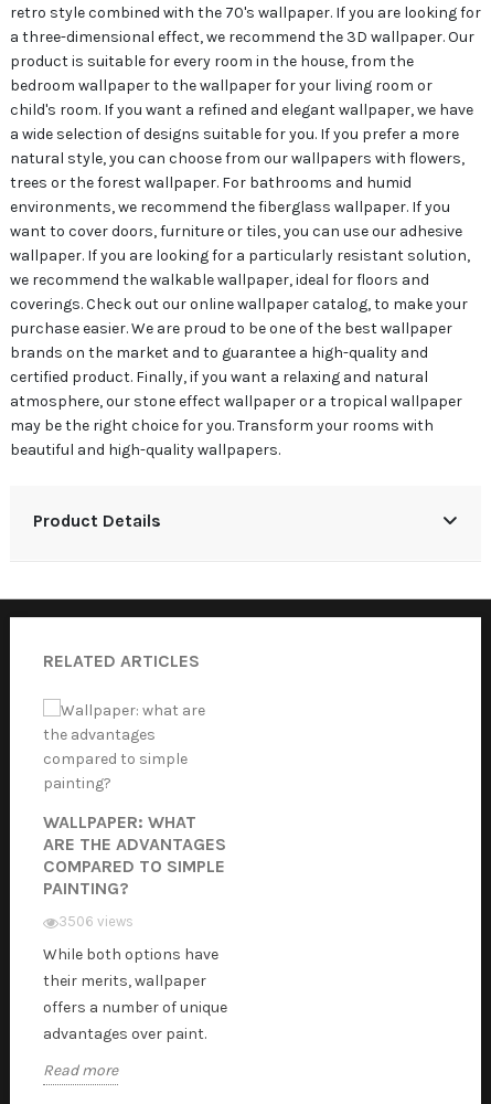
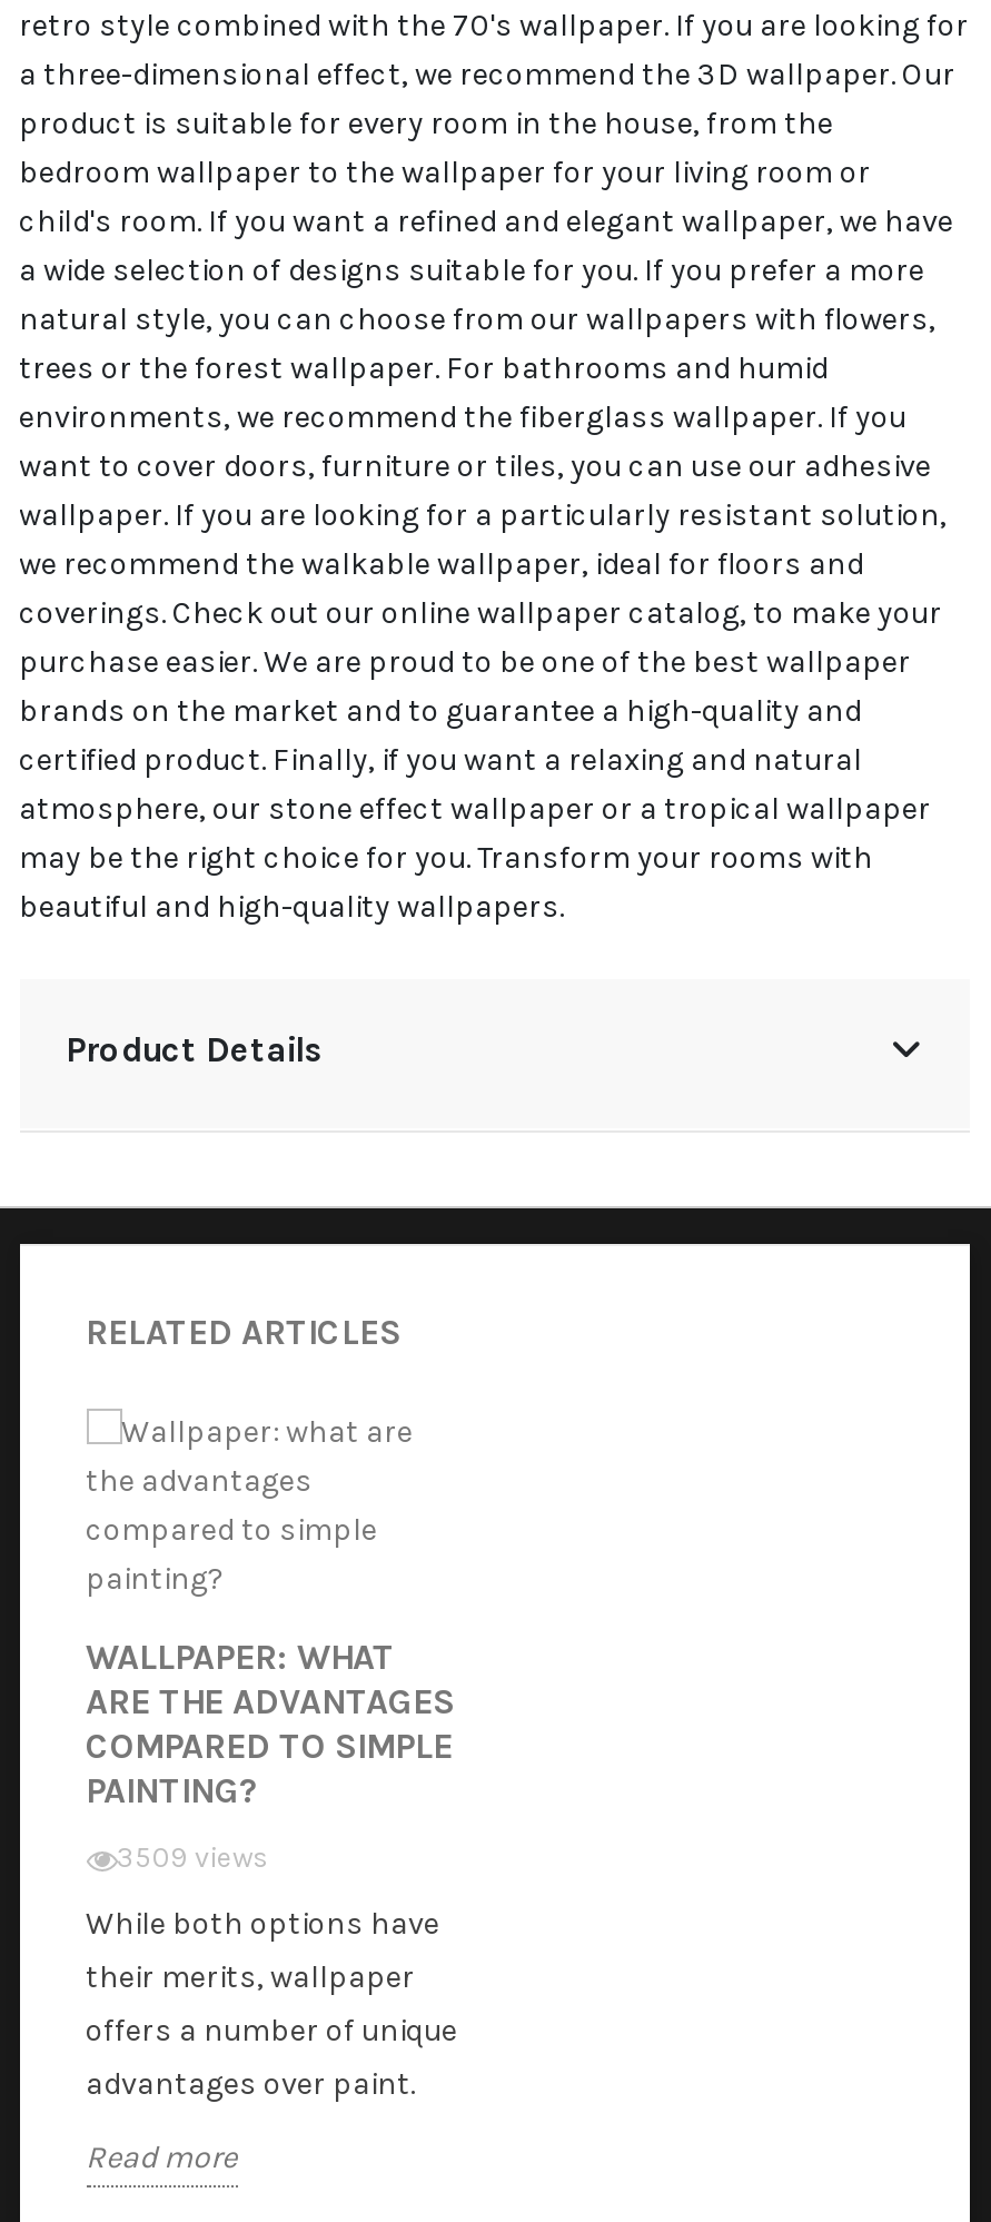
- 3506 views
+ 3509 views
